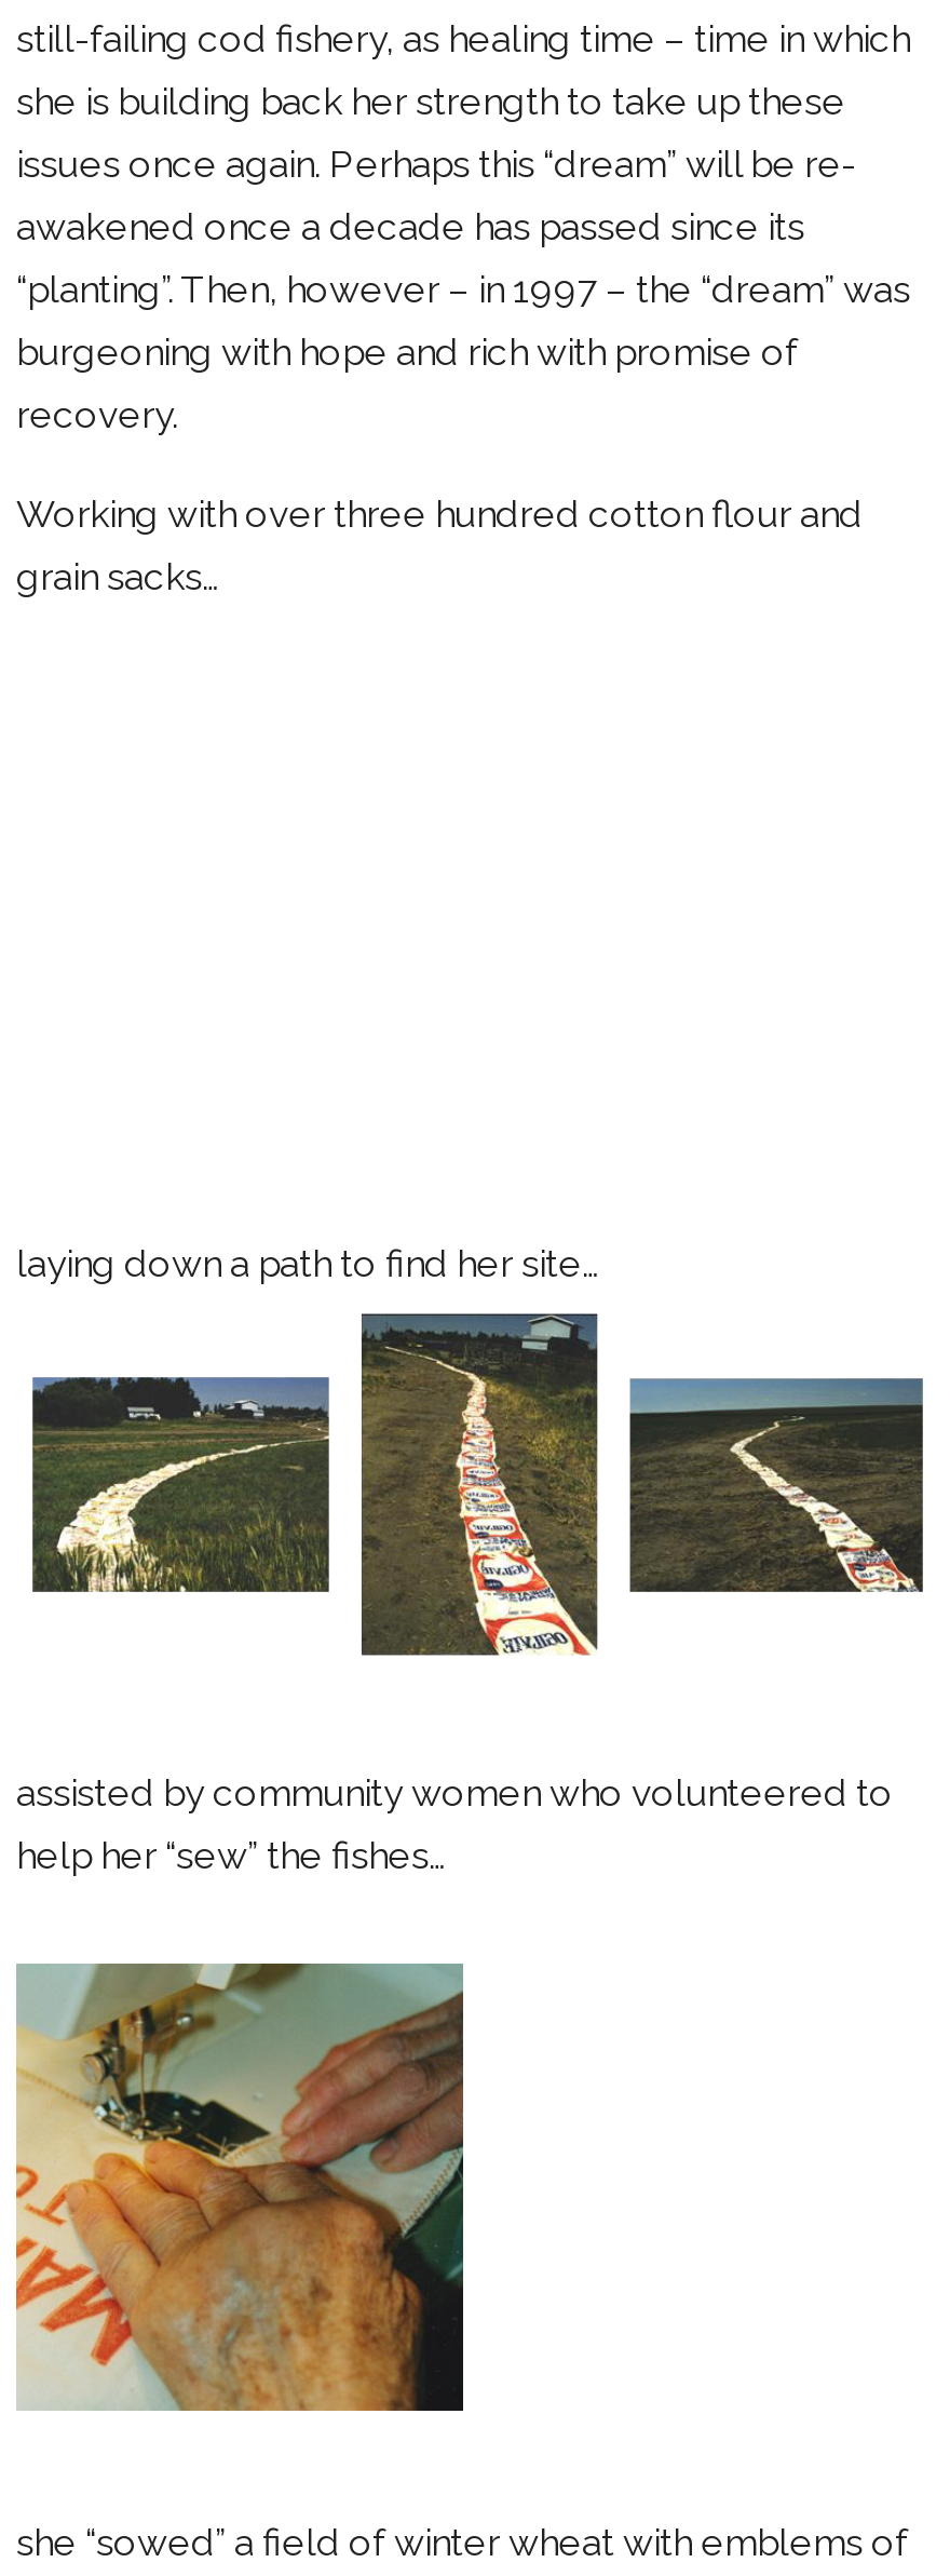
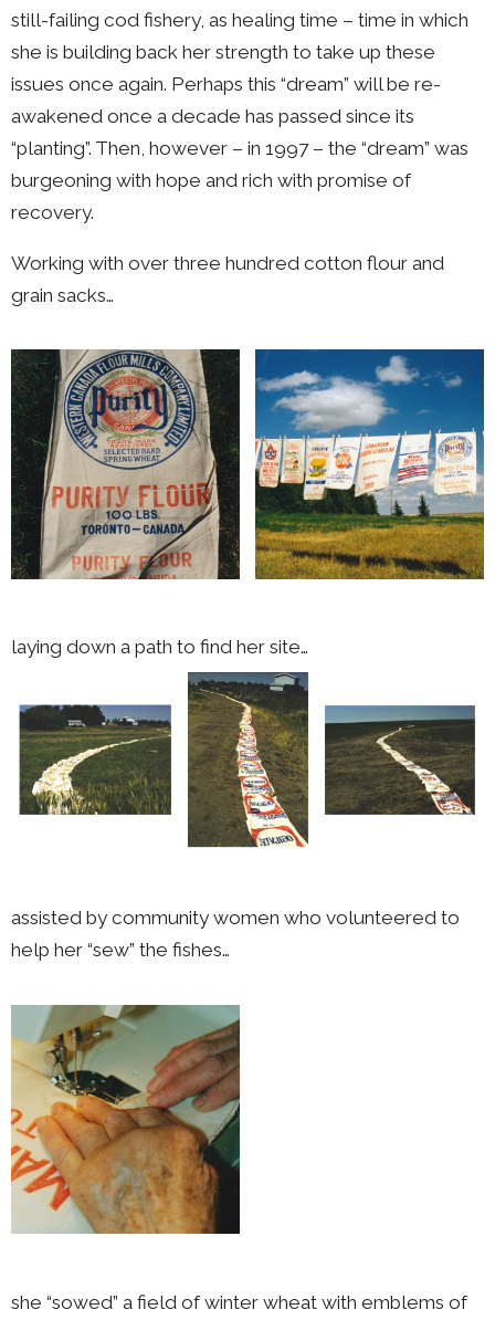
+ [image]

+ [image]
